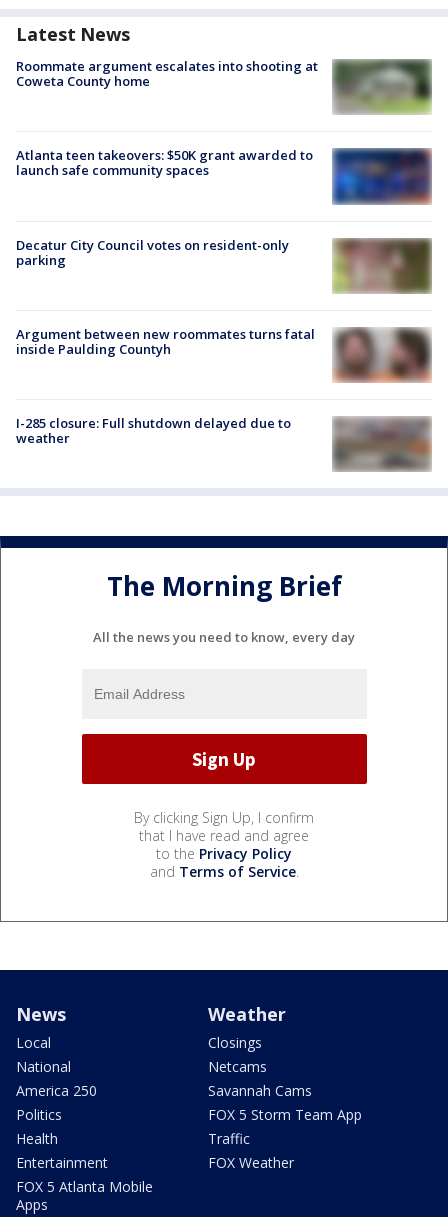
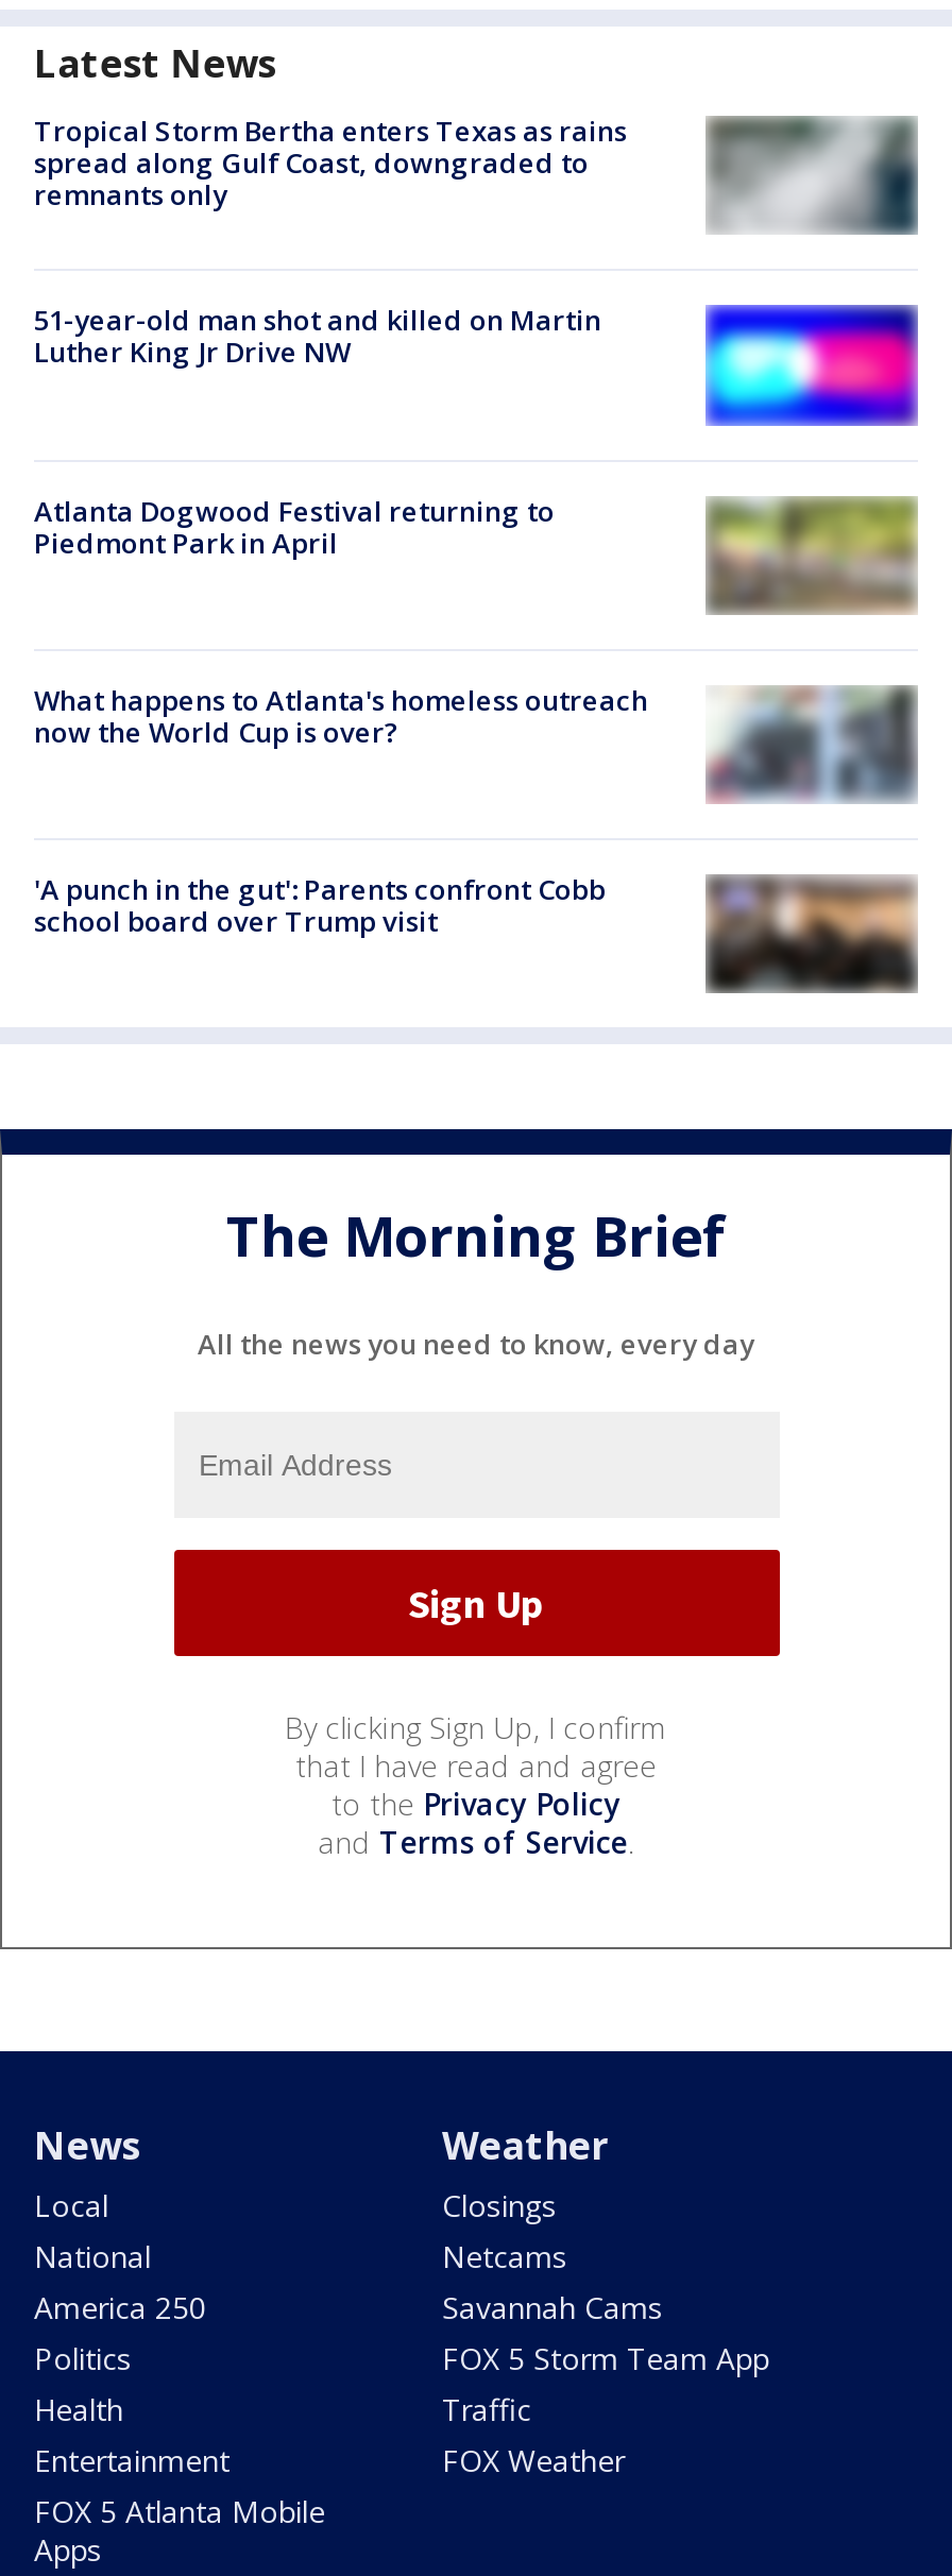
- Roommate argument escalates into shooting at
- Coweta County home
+ Tropical Storm Bertha enters Texas as rains
+ spread along Gulf Coast, downgraded to
+ remnants only

- [image]
+ [image]

- Atlanta teen takeovers: $50K grant awarded to
- launch safe community spaces
+ 51-year-old man shot and killed on Martin
+ Luther King Jr Drive NW

- [image]
+ [image]

- Decatur City Council votes on resident-only
- parking
+ Atlanta Dogwood Festival returning to
+ Piedmont Park in April

- [image]
+ [image]

- [image]
- Argument between new roommates turns fatal
- inside Paulding Countyh
+ [image]
+ What happens to Atlanta's homeless outreach
+ now the World Cup is over?

- I-285 closure: Full shutdown delayed due to
- weather
+ 'A punch in the gut': Parents confront Cobb
+ school board over Trump visit

- [image]
+ [image]
